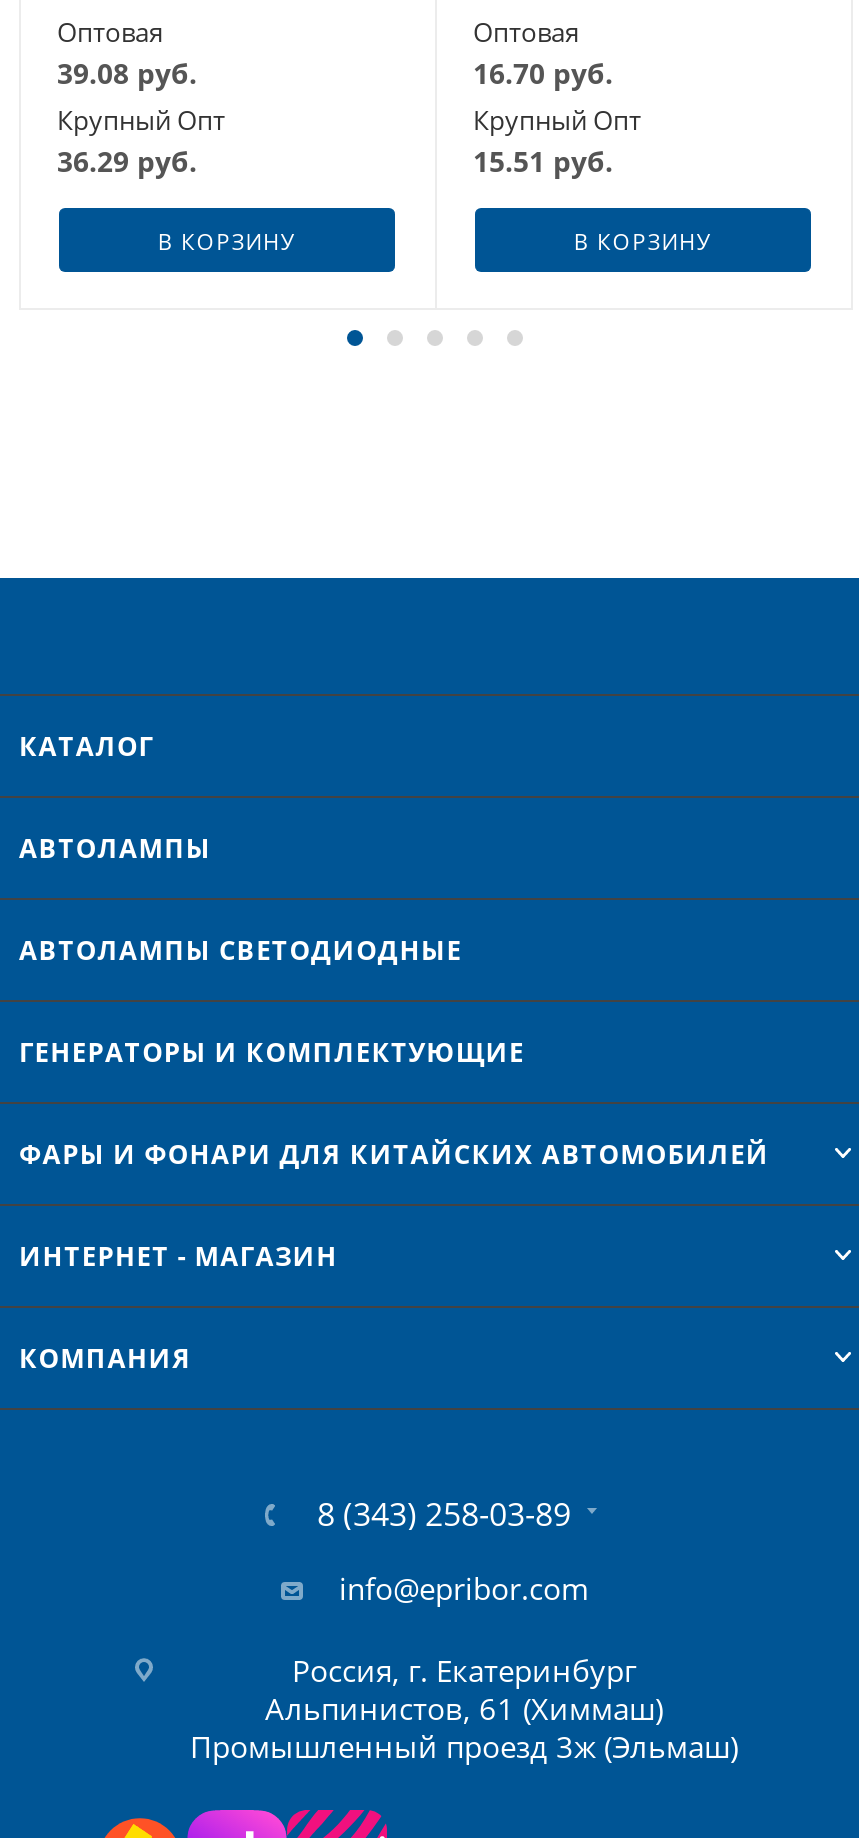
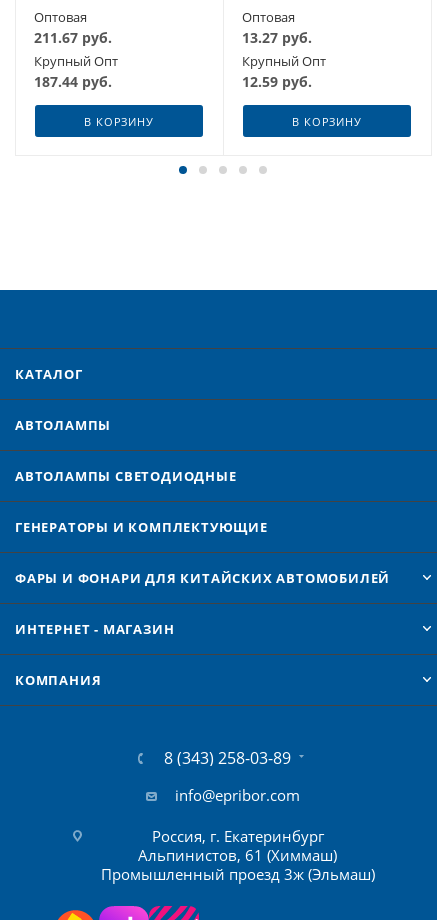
- 39.08 руб.
+ 211.67 руб.

- 16.70 руб.
+ 13.27 руб.

- 36.29 руб.
+ 187.44 руб.

- 15.51 руб.
+ 12.59 руб.
